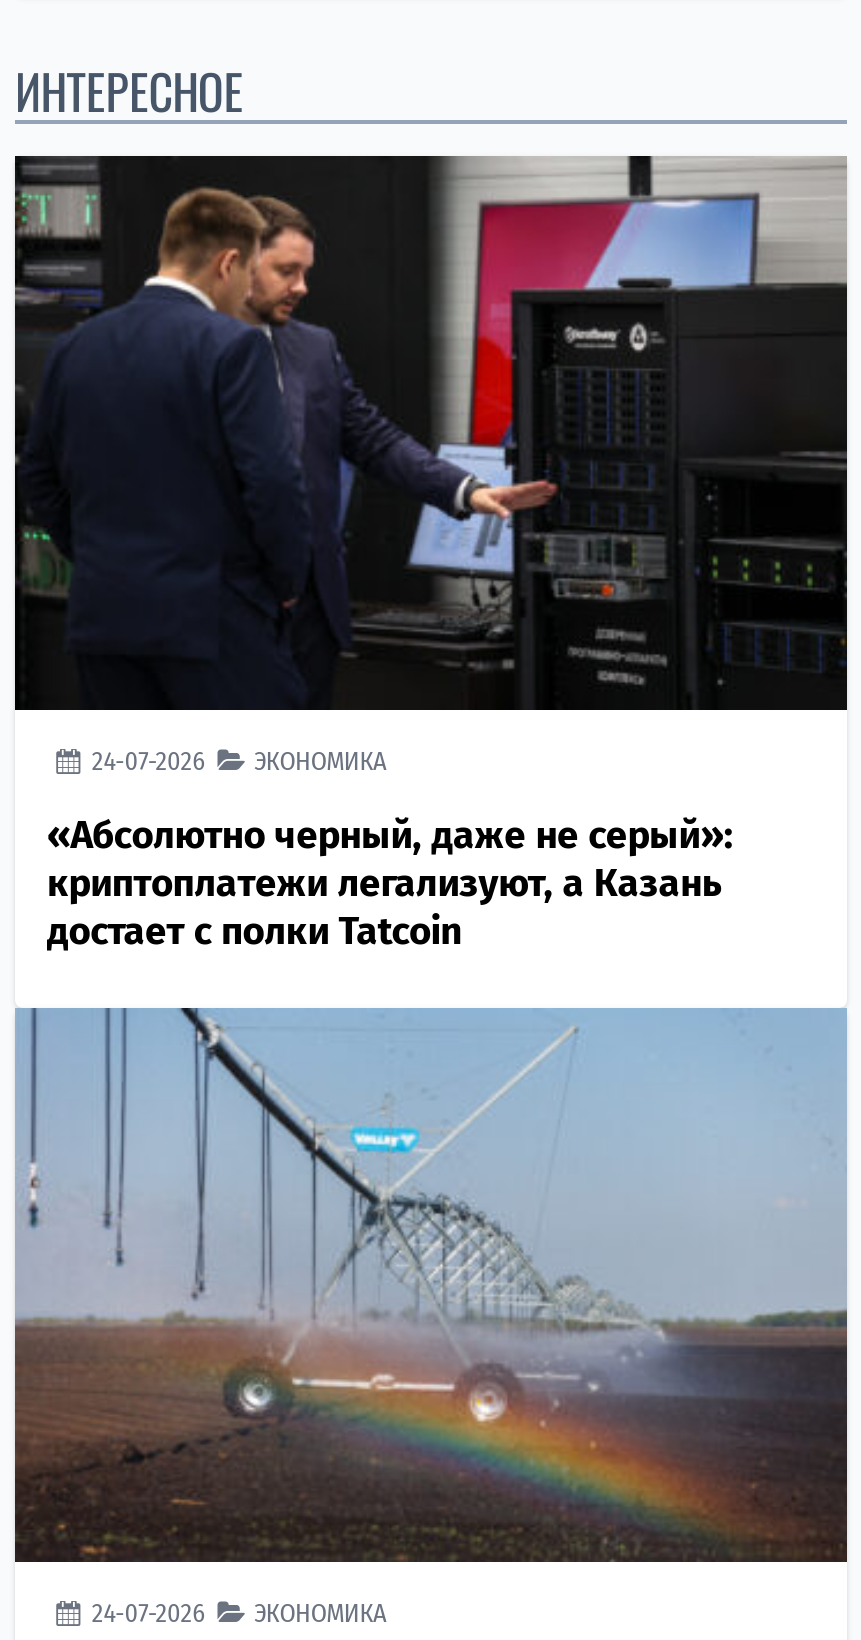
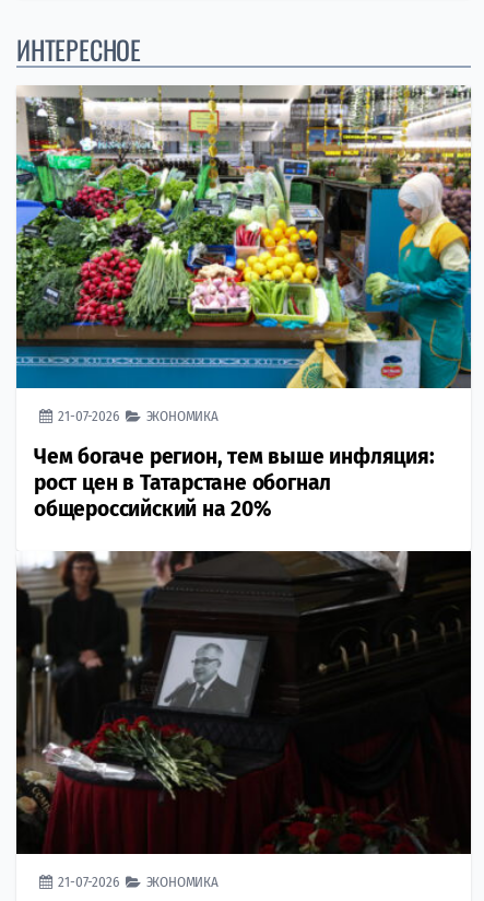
- [image]
- 24-07-2026 ЭКОНОМИКА
+ [image]
+ 21-07-2026 ЭКОНОМИКА

- «Абсолютно черный, даже не серый»:
- криптоплатежи легализуют, а Казань
- достает с полки Tatcoin
+ Чем богаче регион, тем выше инфляция:
+ рост цен в Татарстане обогнал
+ общероссийский на 20%

- [image]
- 24-07-2026 ЭКОНОМИКА
+ [image]
+ 21-07-2026 ЭКОНОМИКА
